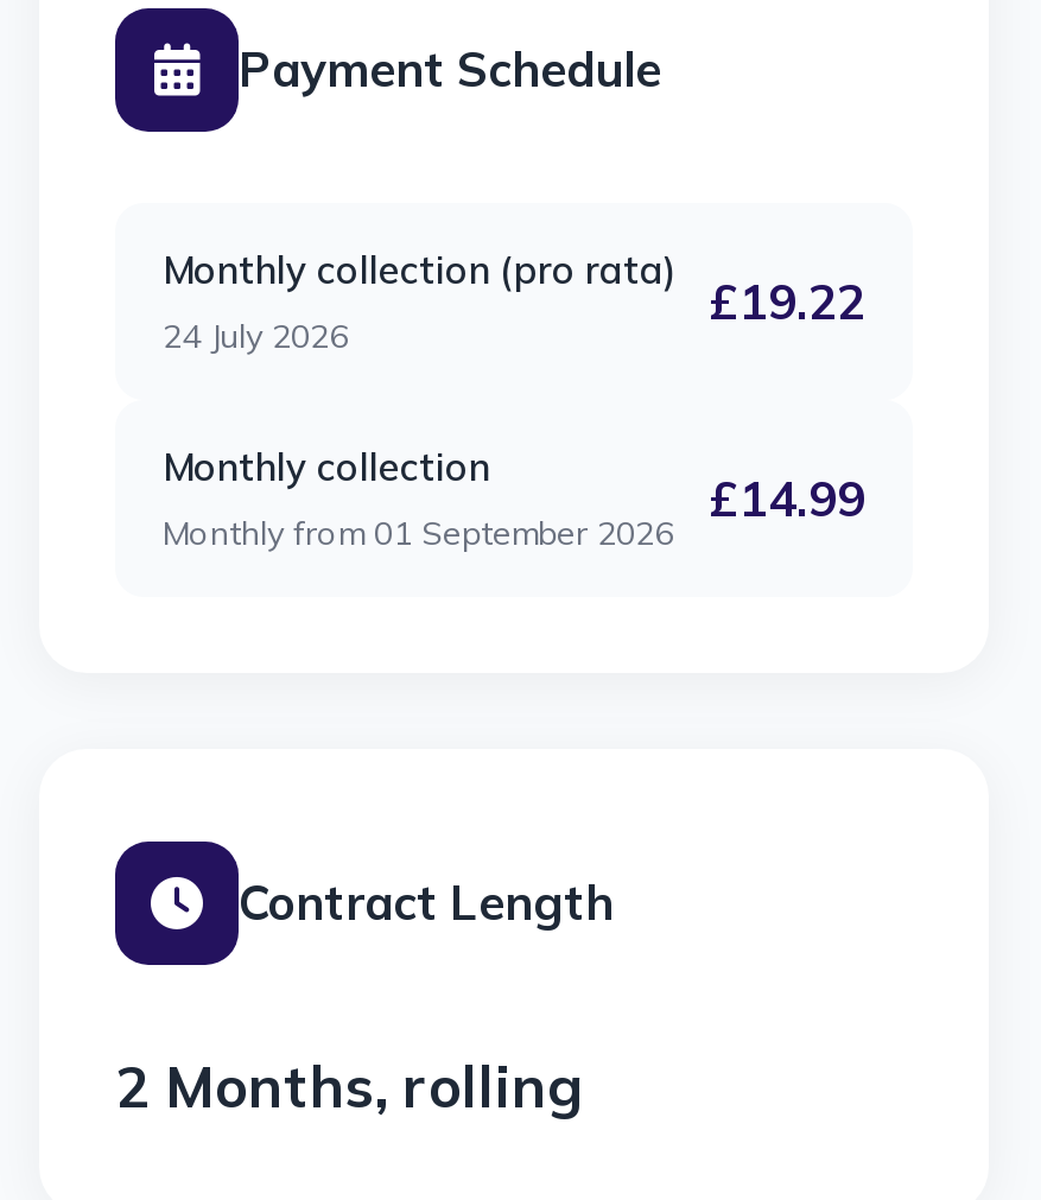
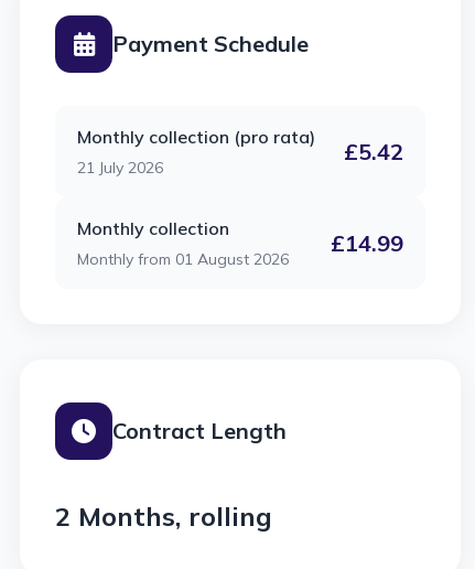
- £19.22
+ £5.42

- 24 July 2026
+ 21 July 2026

- Monthly from 01 September 2026
+ Monthly from 01 August 2026
